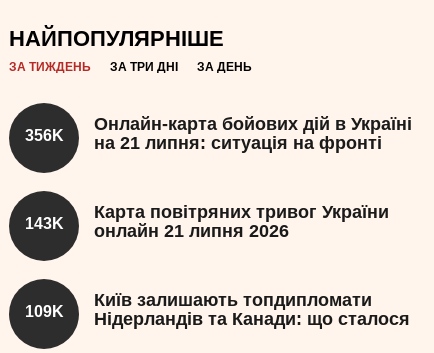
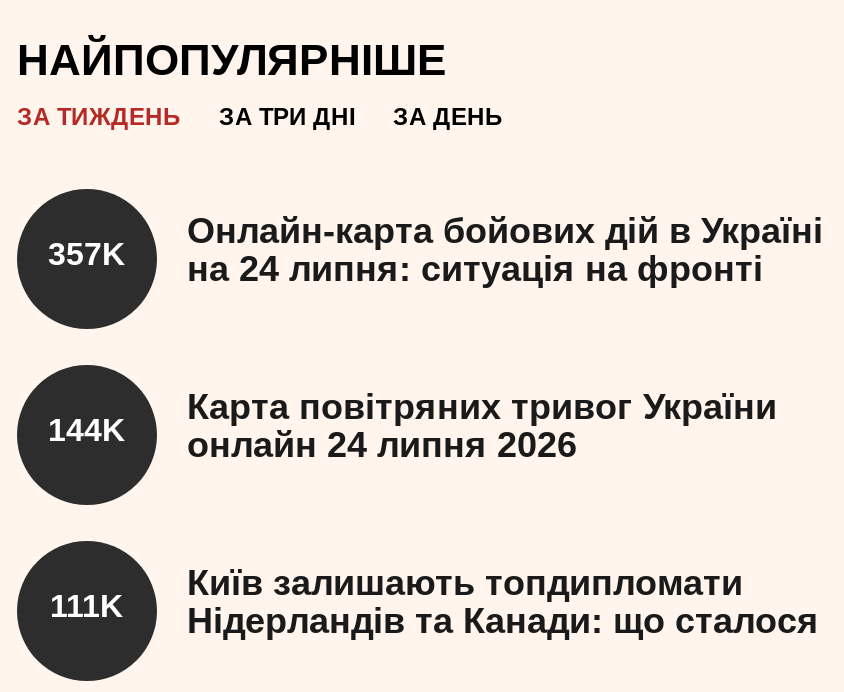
- 356K
+ 357K

- на 21 липня: ситуація на фронті
+ на 24 липня: ситуація на фронті

- 143K
+ 144K

- онлайн 21 липня 2026
+ онлайн 24 липня 2026

- 109K Нідерландів та Канади: що сталося
+ 111K Нідерландів та Канади: що сталося
